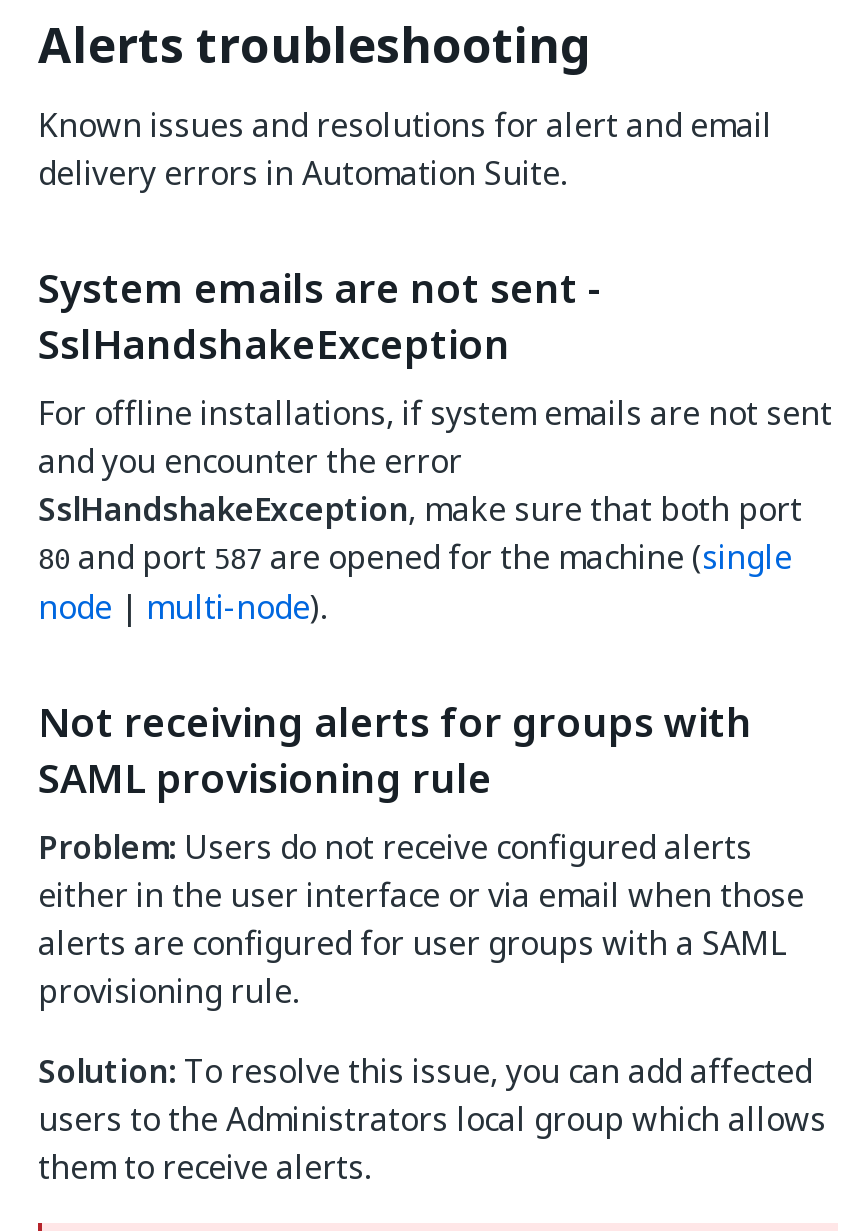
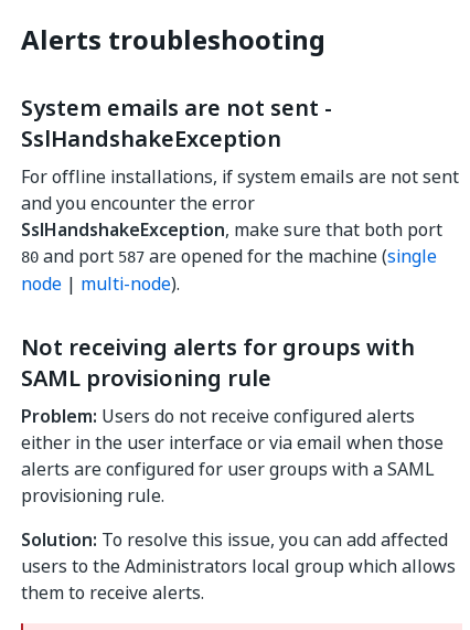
- Known issues and resolutions for alert and email
- delivery errors in Automation Suite.
